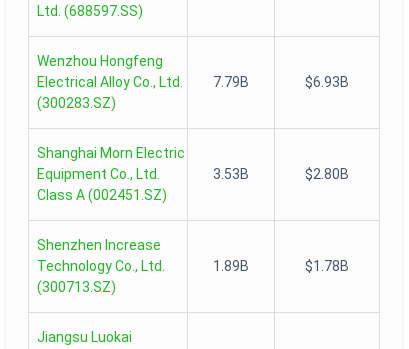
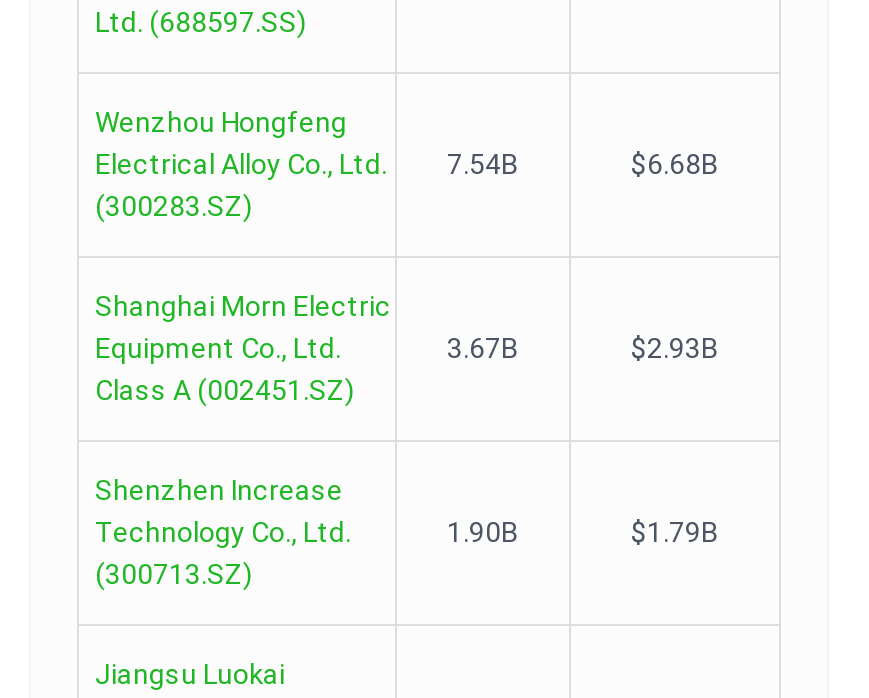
- 7.79B
- $6.93B
+ 7.54B
+ $6.68B

- 3.53B
- $2.80B
+ 3.67B
+ $2.93B

- 1.89B
- $1.78B
+ 1.90B
+ $1.79B
